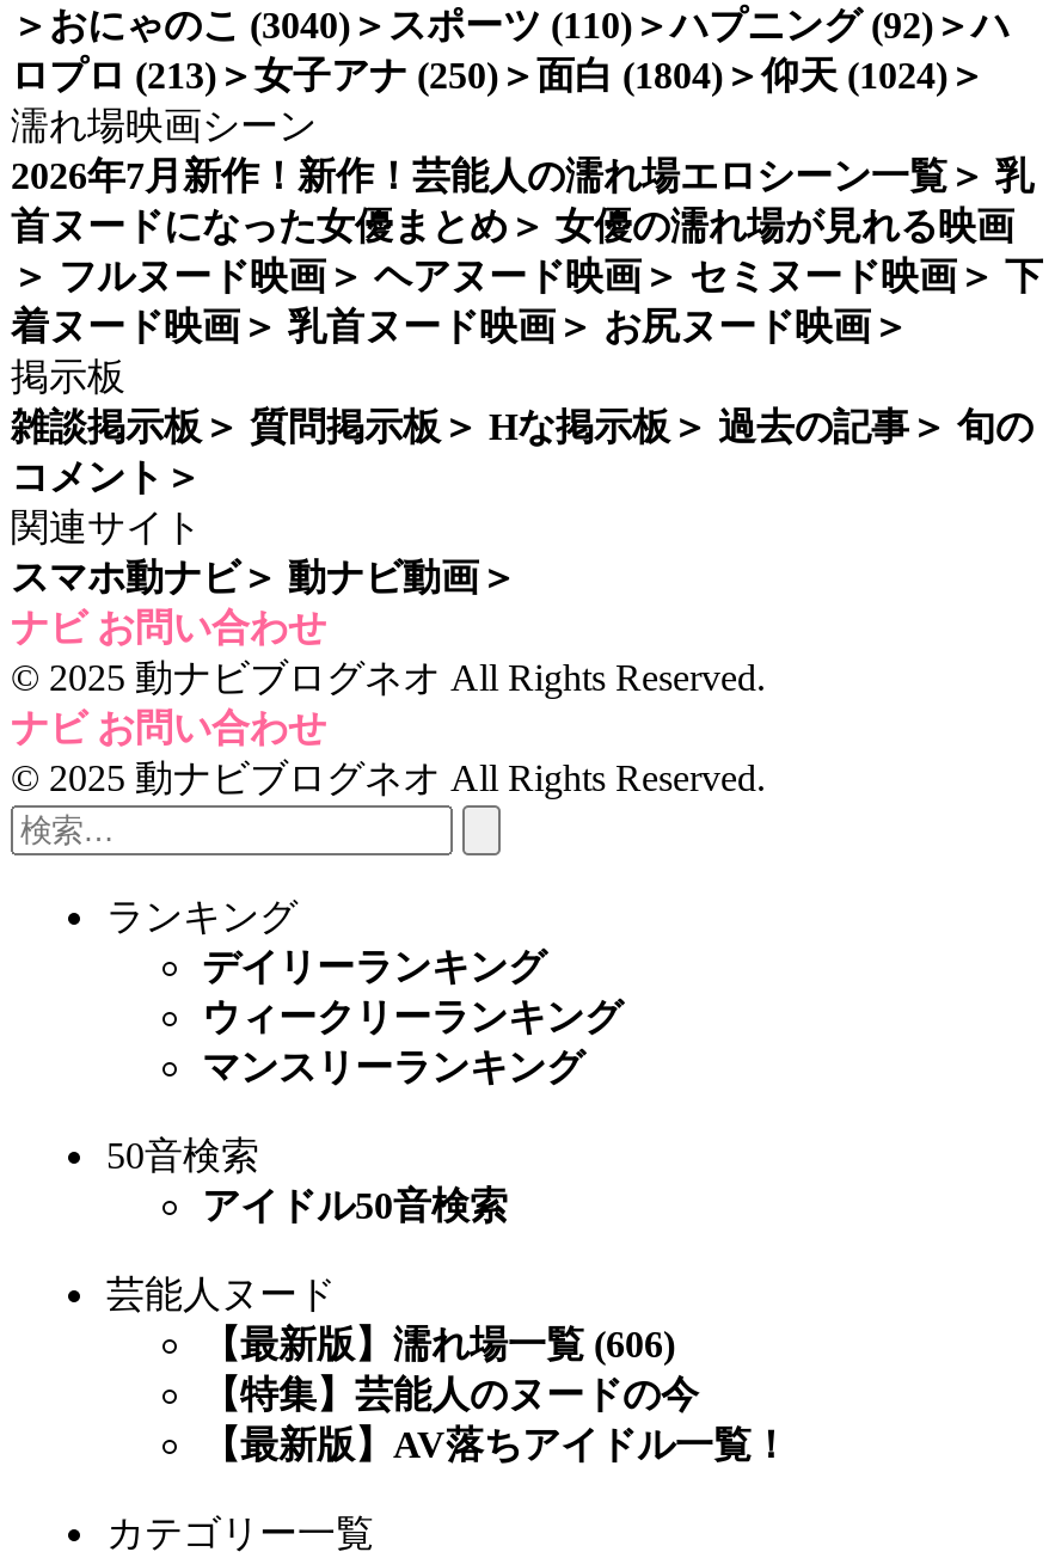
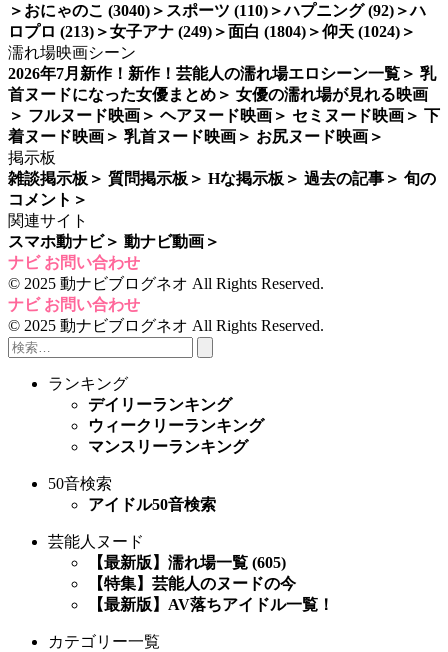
- ロプロ (213)＞女子アナ (250)＞面白 (1804)＞仰天 (1024)＞
+ ロプロ (213)＞女子アナ (249)＞面白 (1804)＞仰天 (1024)＞

- 【最新版】濡れ場一覧 (606)
+ 【最新版】濡れ場一覧 (605)
